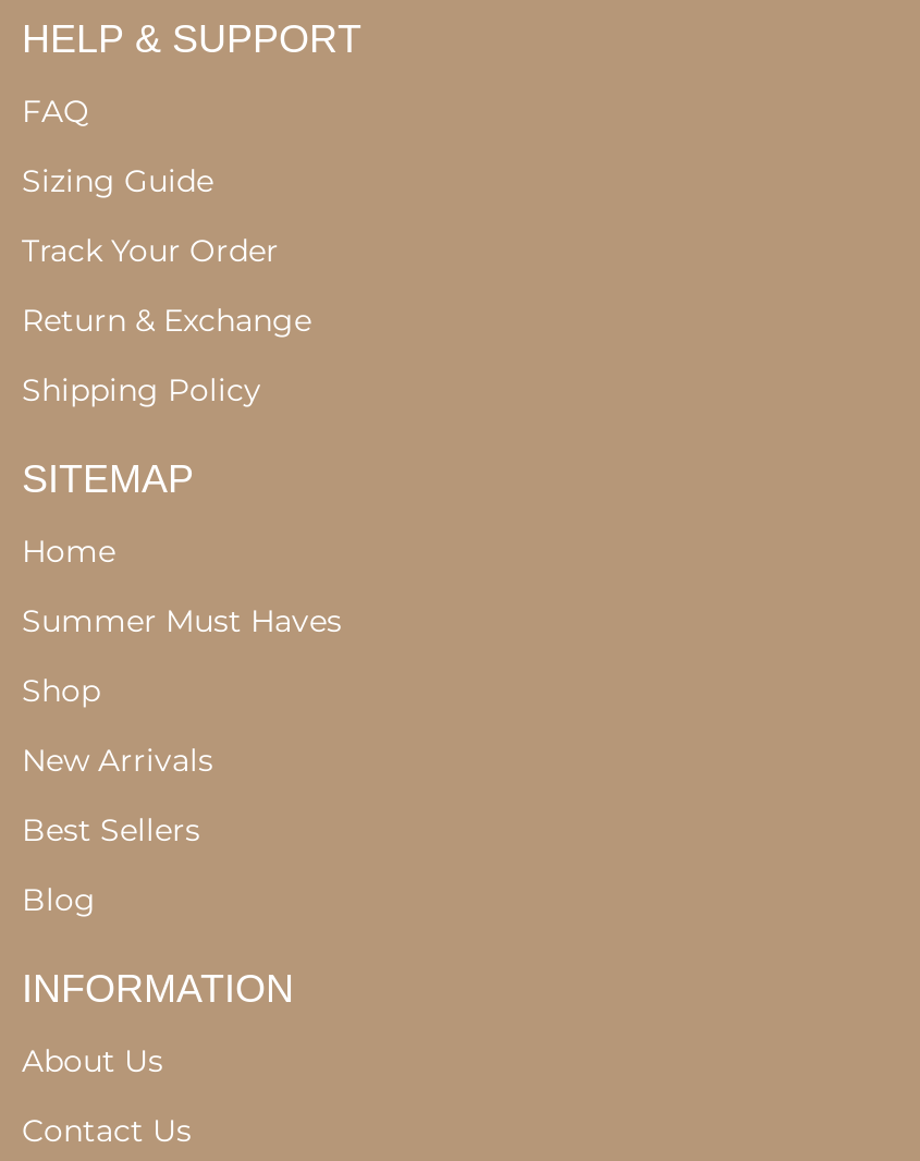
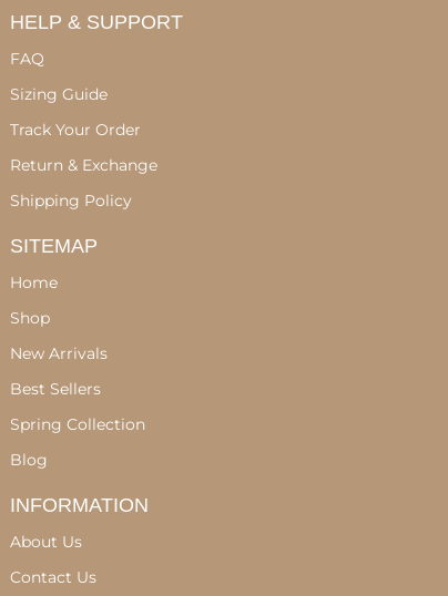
- Summer Must Haves

moved up: Shop | New Arrivals | Best Sellers

+ Spring Collection
